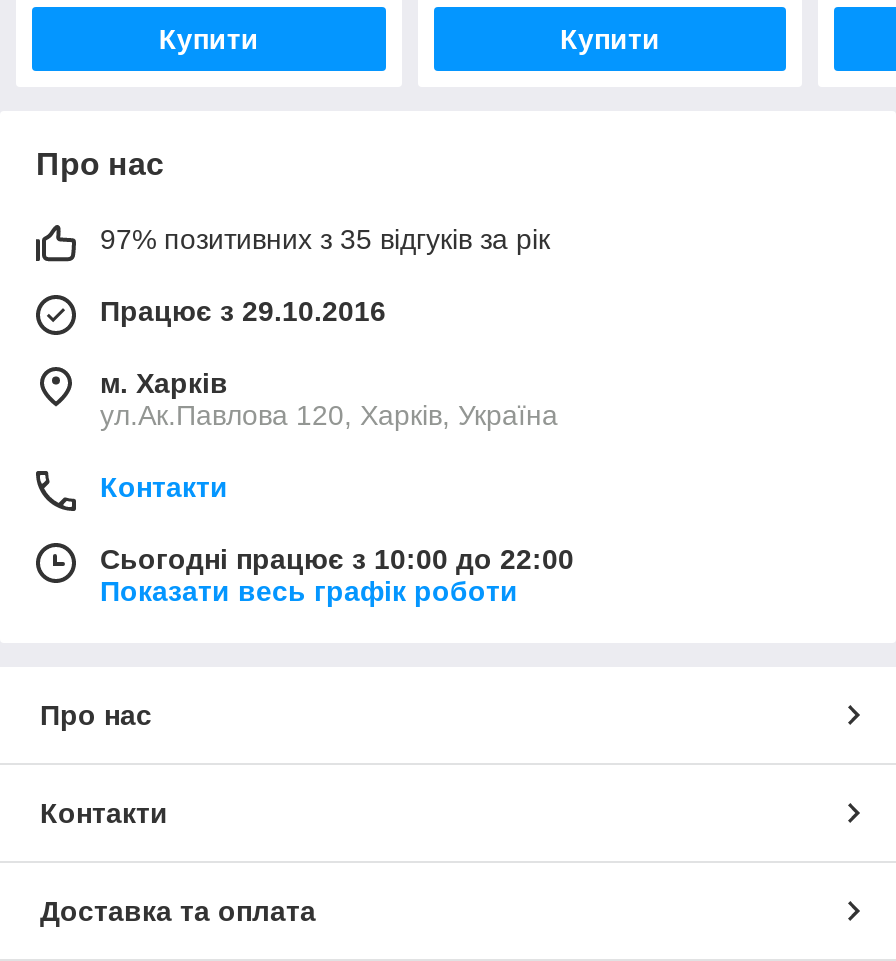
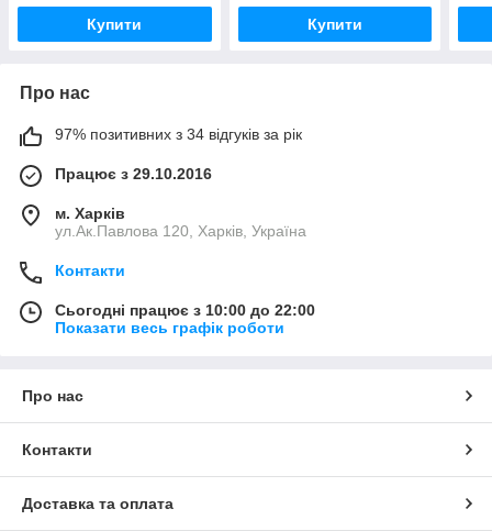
- 97% позитивних з 35 відгуків за рік
+ 97% позитивних з 34 відгуків за рік
